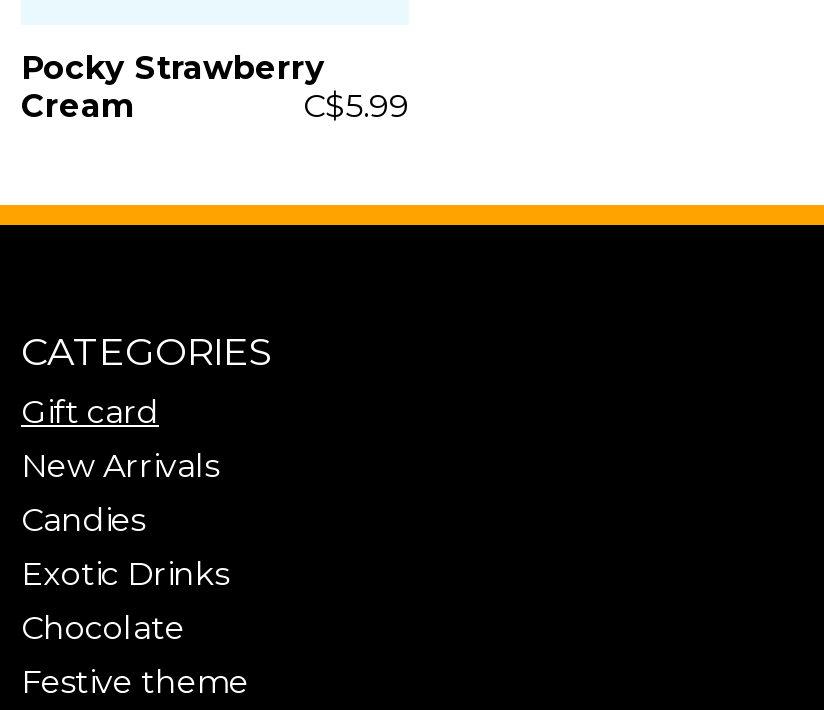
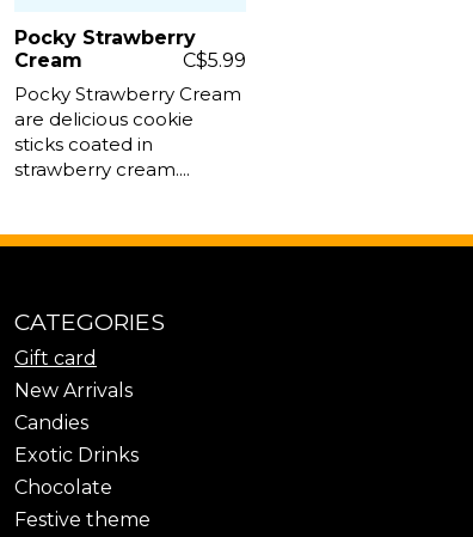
+ Pocky Strawberry Cream
+ are delicious cookie
+ sticks coated in
+ strawberry cream....
